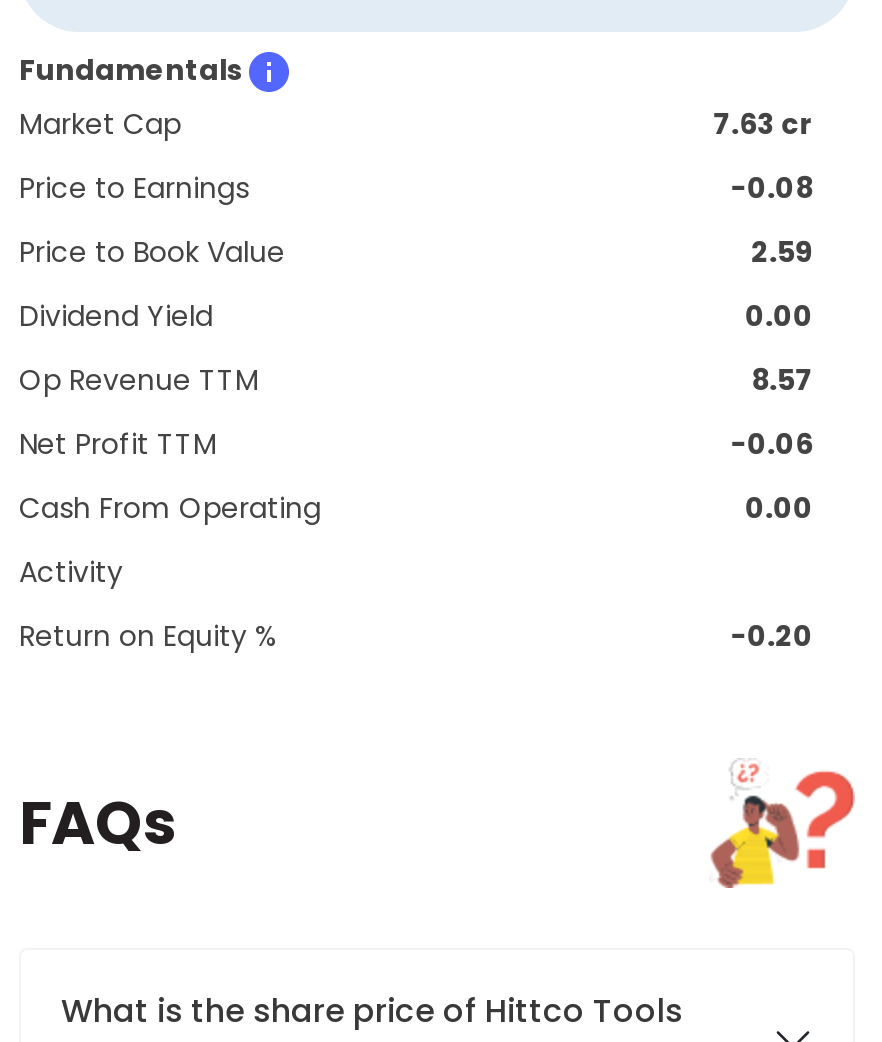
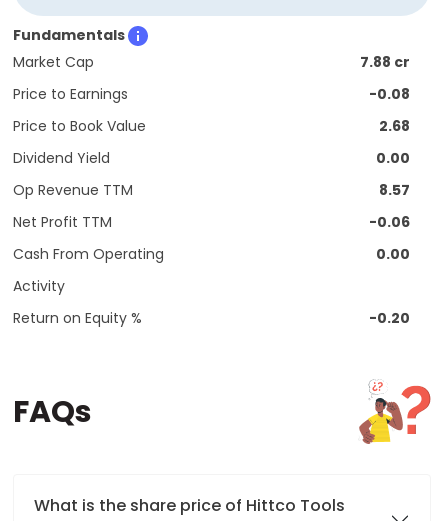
- 7.63 cr
+ 7.88 cr

- 2.59
+ 2.68
